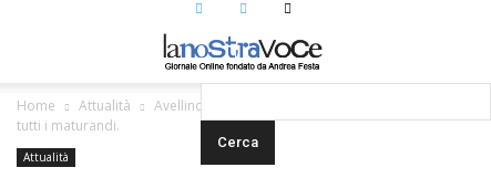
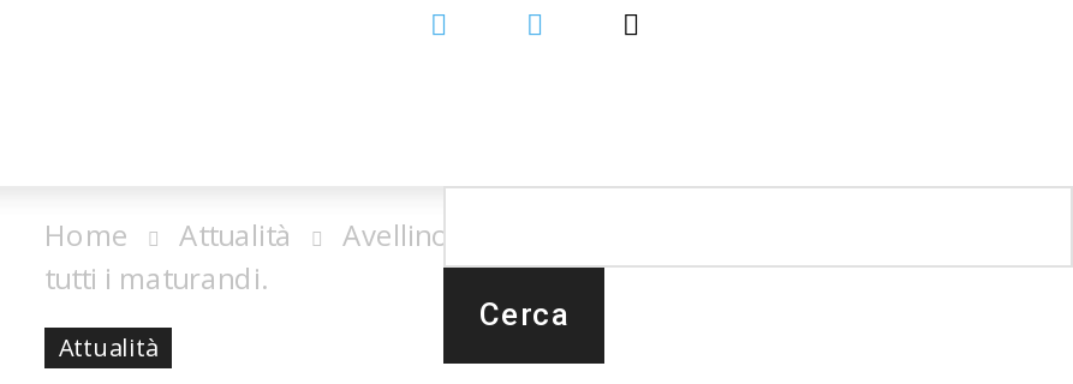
- [image]
